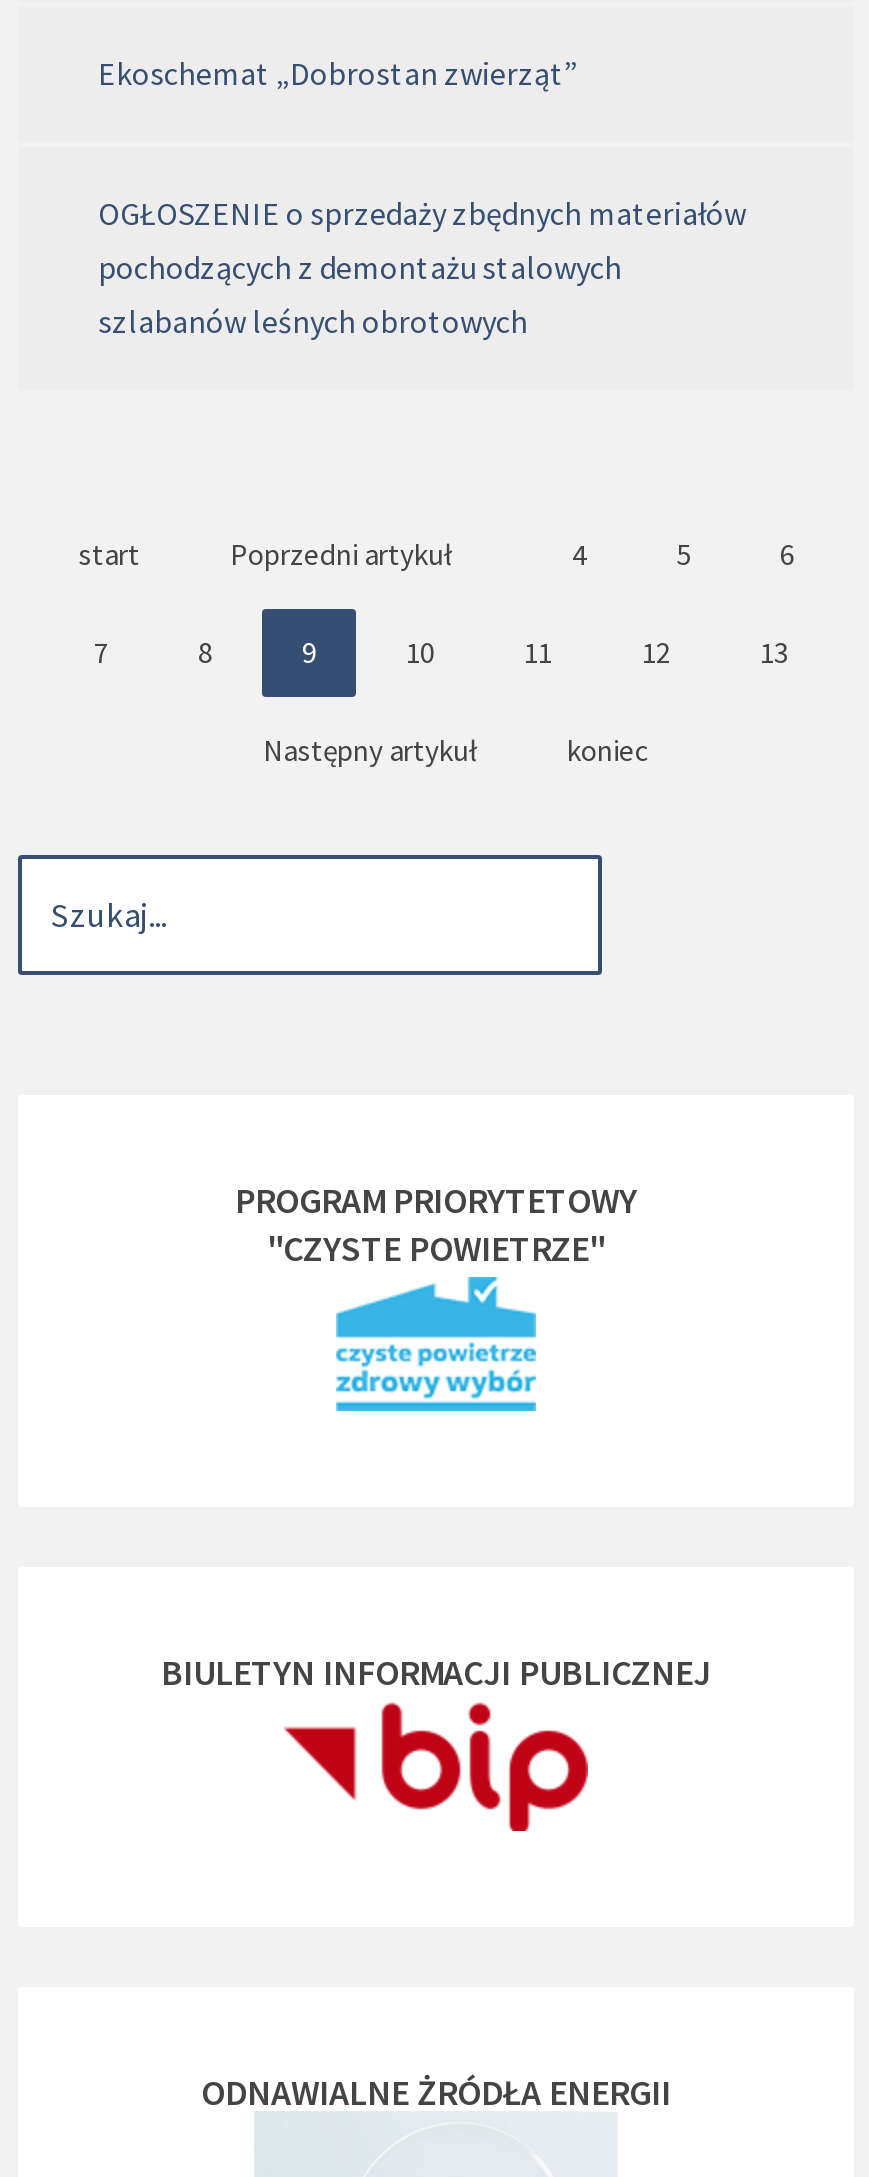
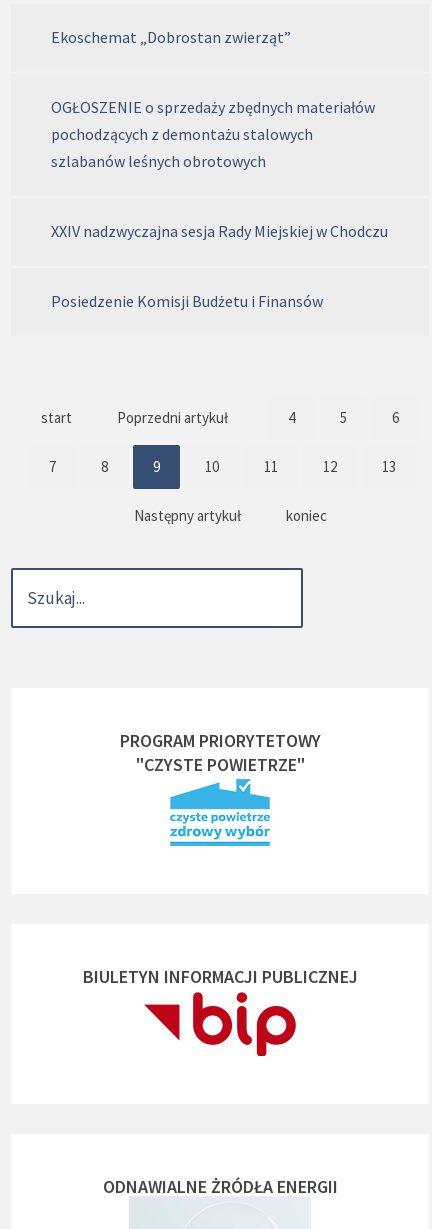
+ XXIV nadzwyczajna sesja Rady Miejskiej w Chodczu
+ Posiedzenie Komisji Budżetu i Finansów
